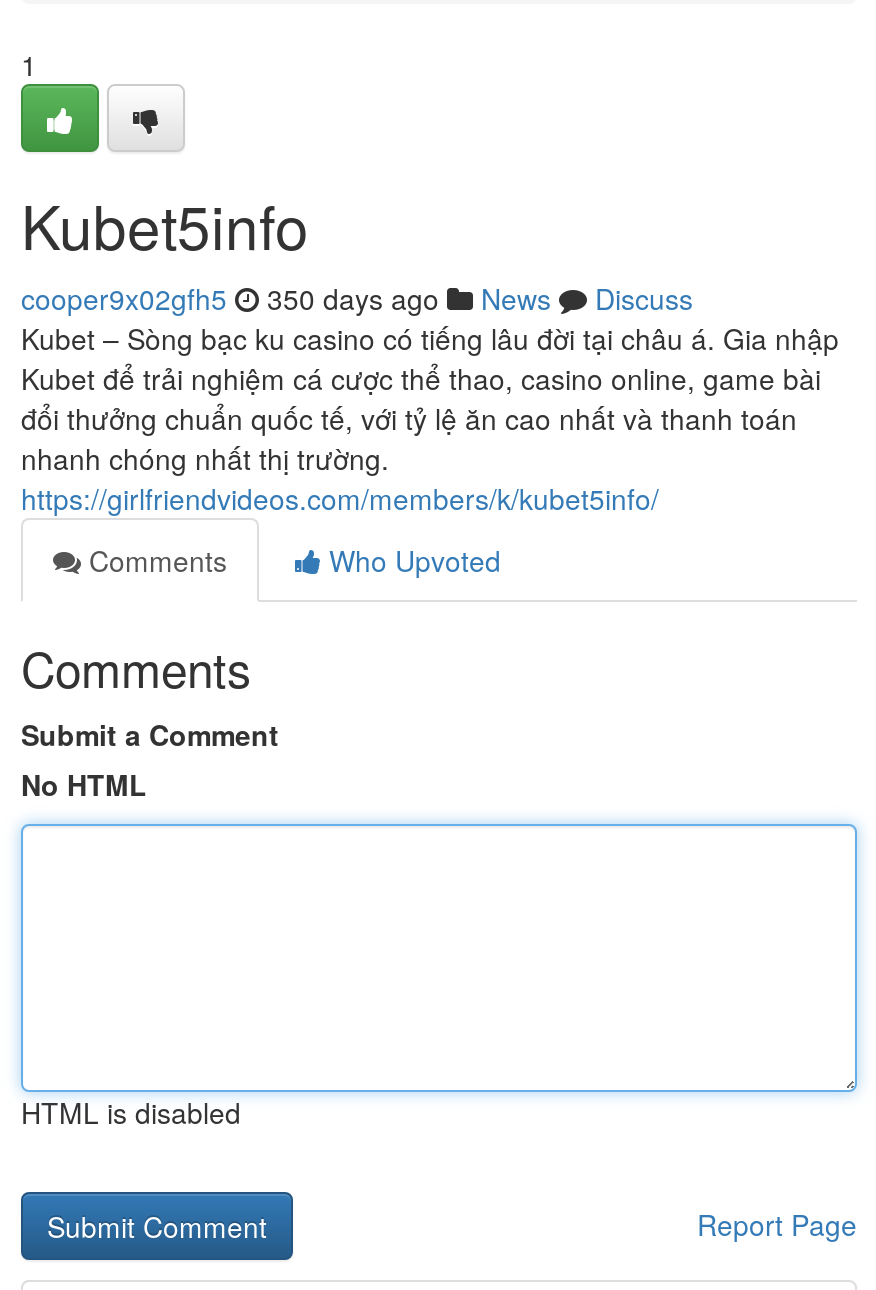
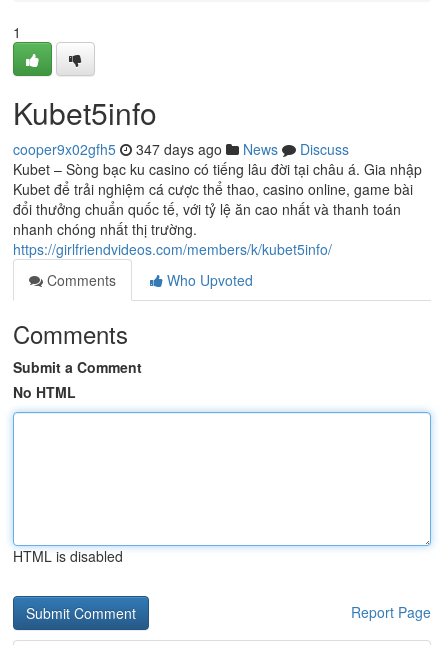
- cooper9x02gfh5 350 days ago News Discuss
+ cooper9x02gfh5 347 days ago News Discuss
